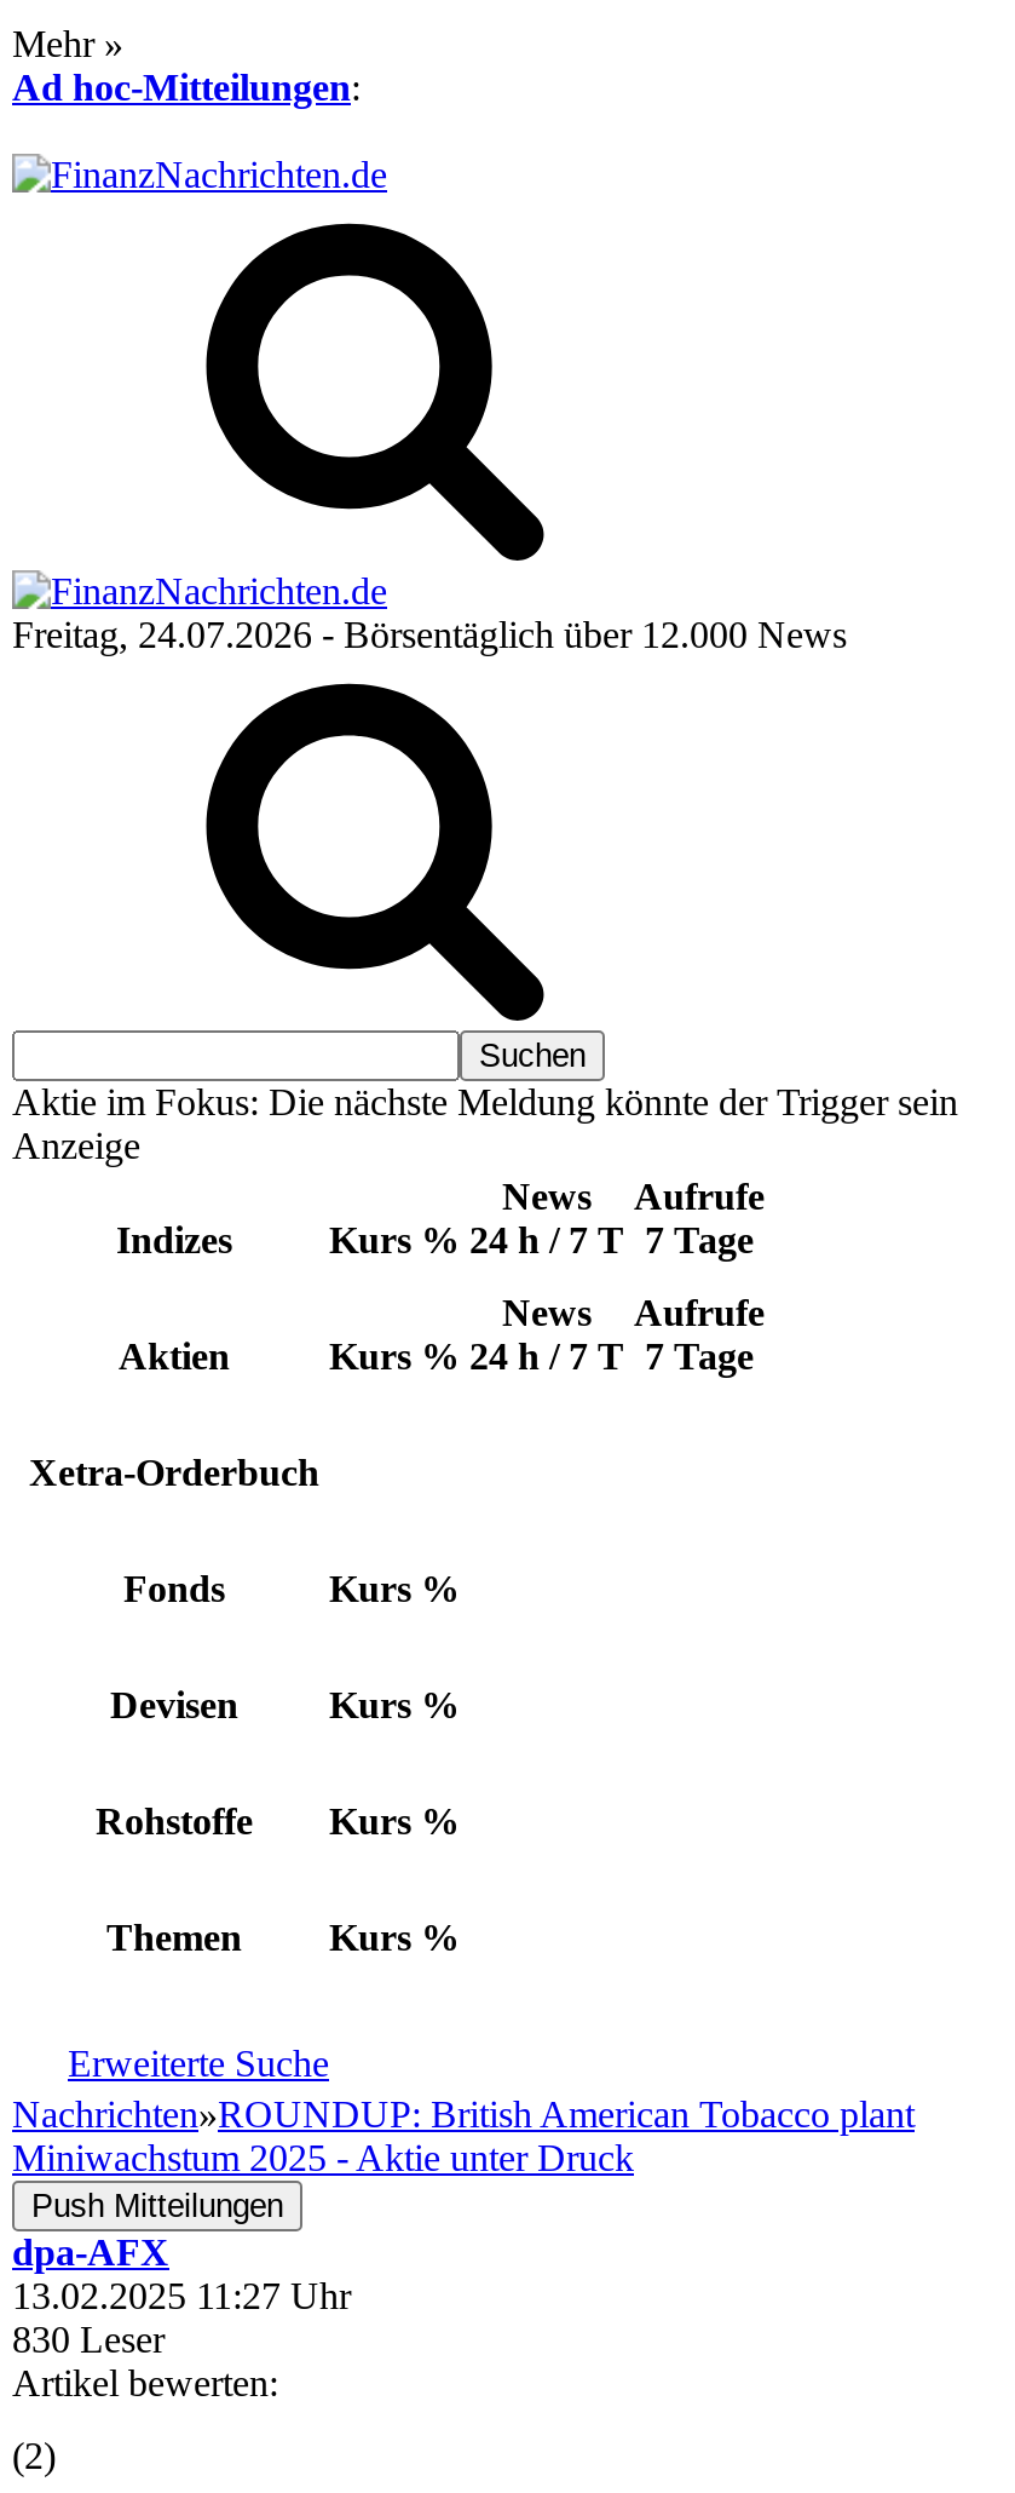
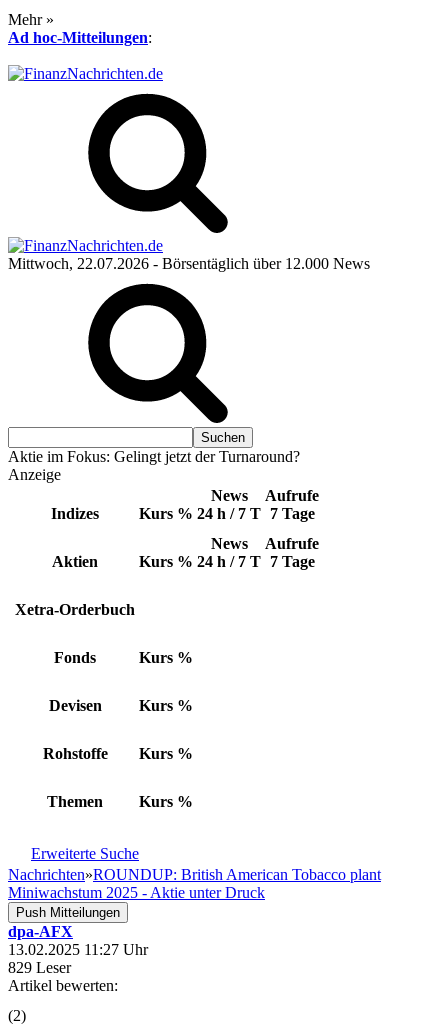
- Freitag, 24.07.2026 - Börsentäglich über 12.000 News
+ Mittwoch, 22.07.2026 - Börsentäglich über 12.000 News

- Aktie im Fokus: Die nächste Meldung könnte der Trigger sein
+ Aktie im Fokus: Gelingt jetzt der Turnaround?

- 830 Leser
+ 829 Leser
